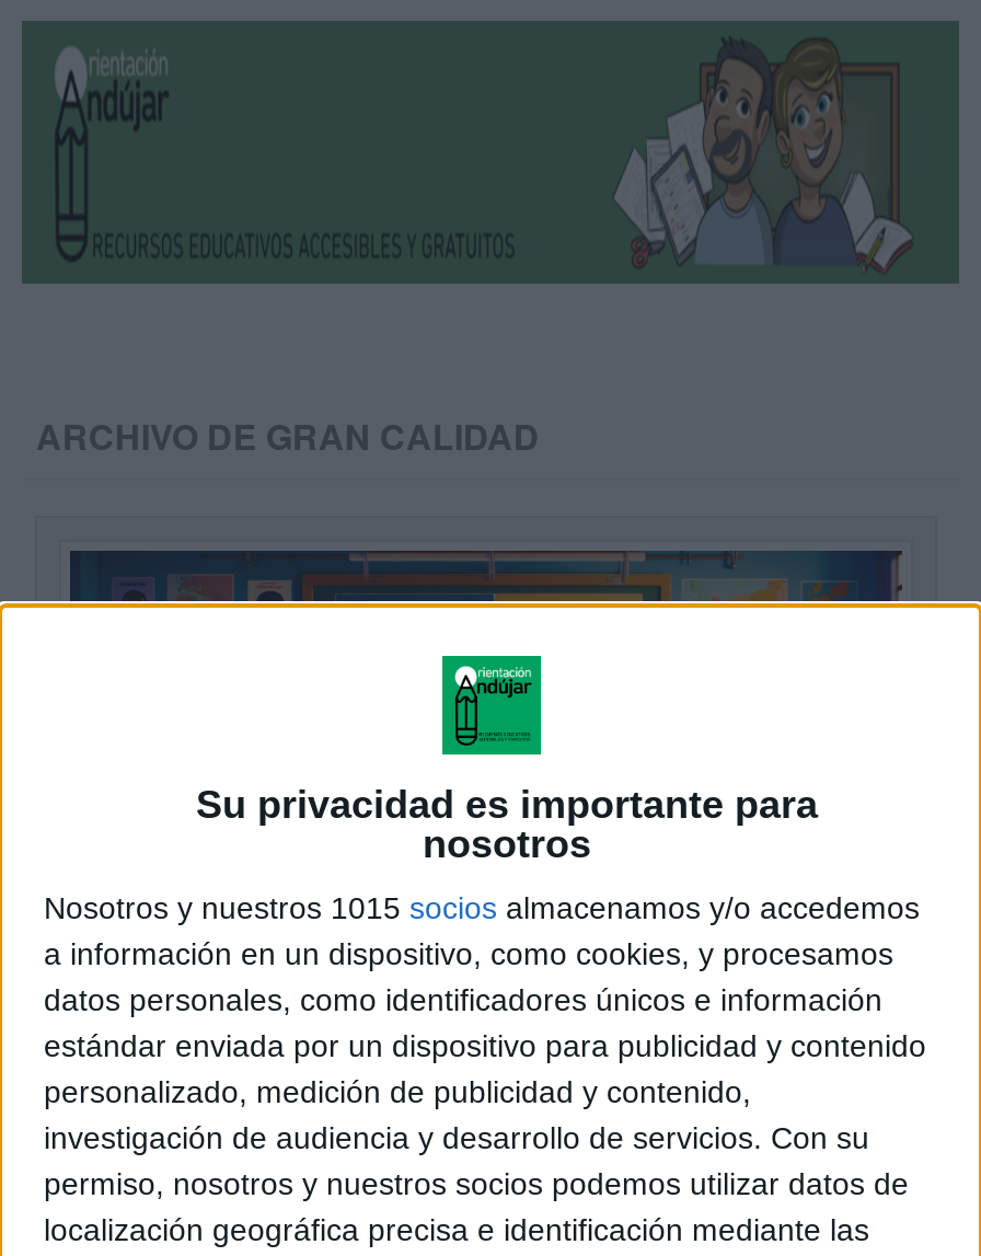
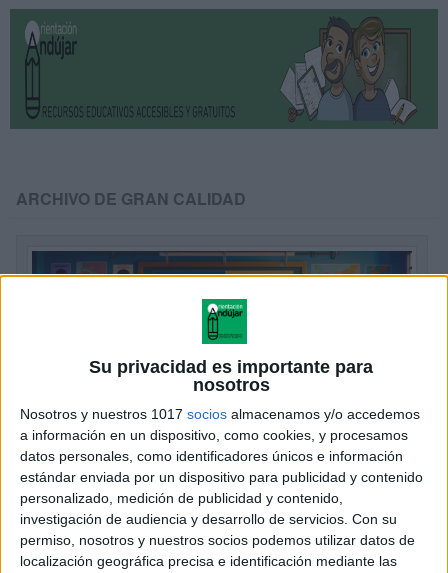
- Nosotros y nuestros 1015 socios almacenamos y/o accedemos
+ Nosotros y nuestros 1017 socios almacenamos y/o accedemos
